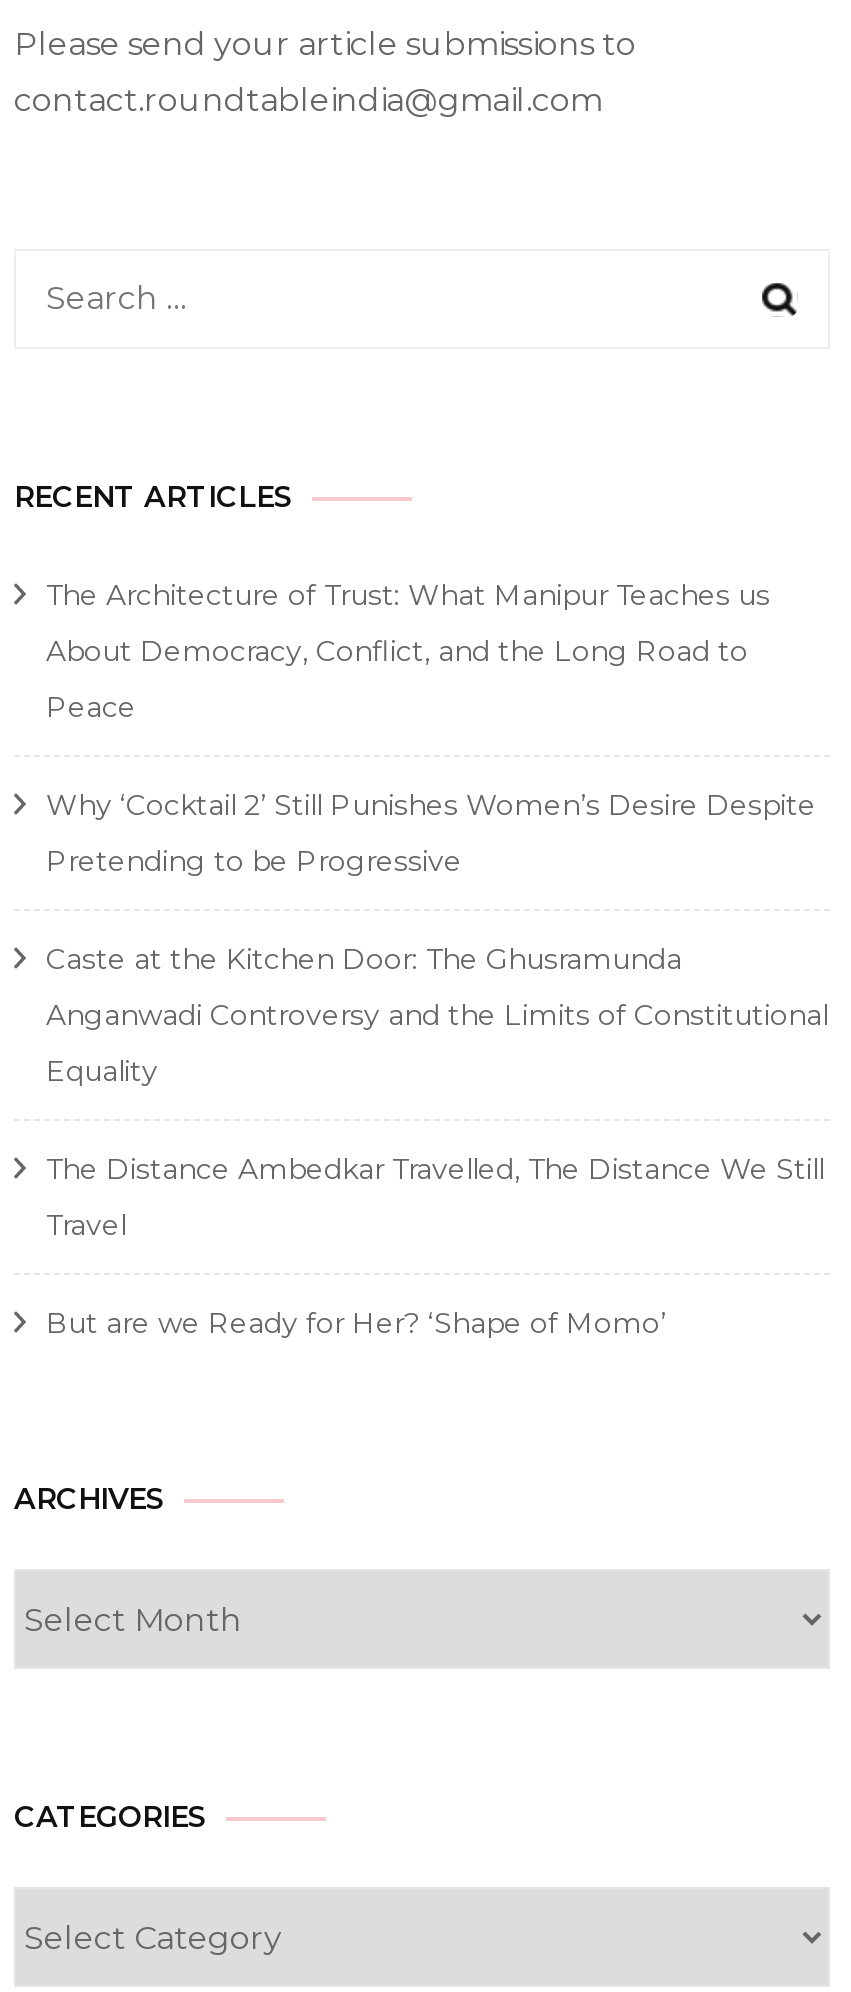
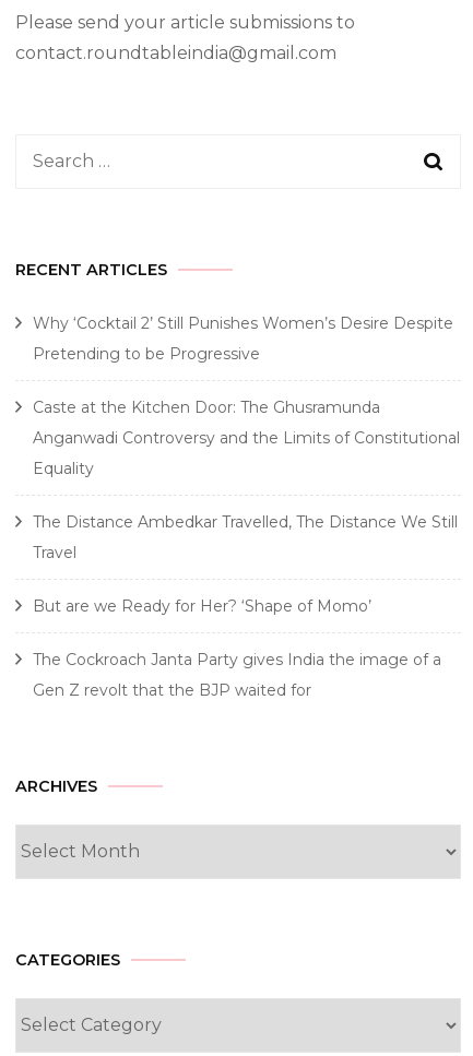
- The Architecture of Trust: What Manipur Teaches us
- About Democracy, Conflict, and the Long Road to
- Peace

moved up: Why ‘Cocktail 2’ Still Punishes Women’s Desire Despite | Pretending to be Progressive | Caste at the Kitchen Door: The Ghusramunda | Anganwadi Controversy and the Limits of Constitutional | Equality | The Distance Ambedkar Travelled, The Distance We Still | Travel | But are we Ready for Her? ‘Shape of Momo’

+ The Cockroach Janta Party gives India the image of a
+ Gen Z revolt that the BJP waited for
